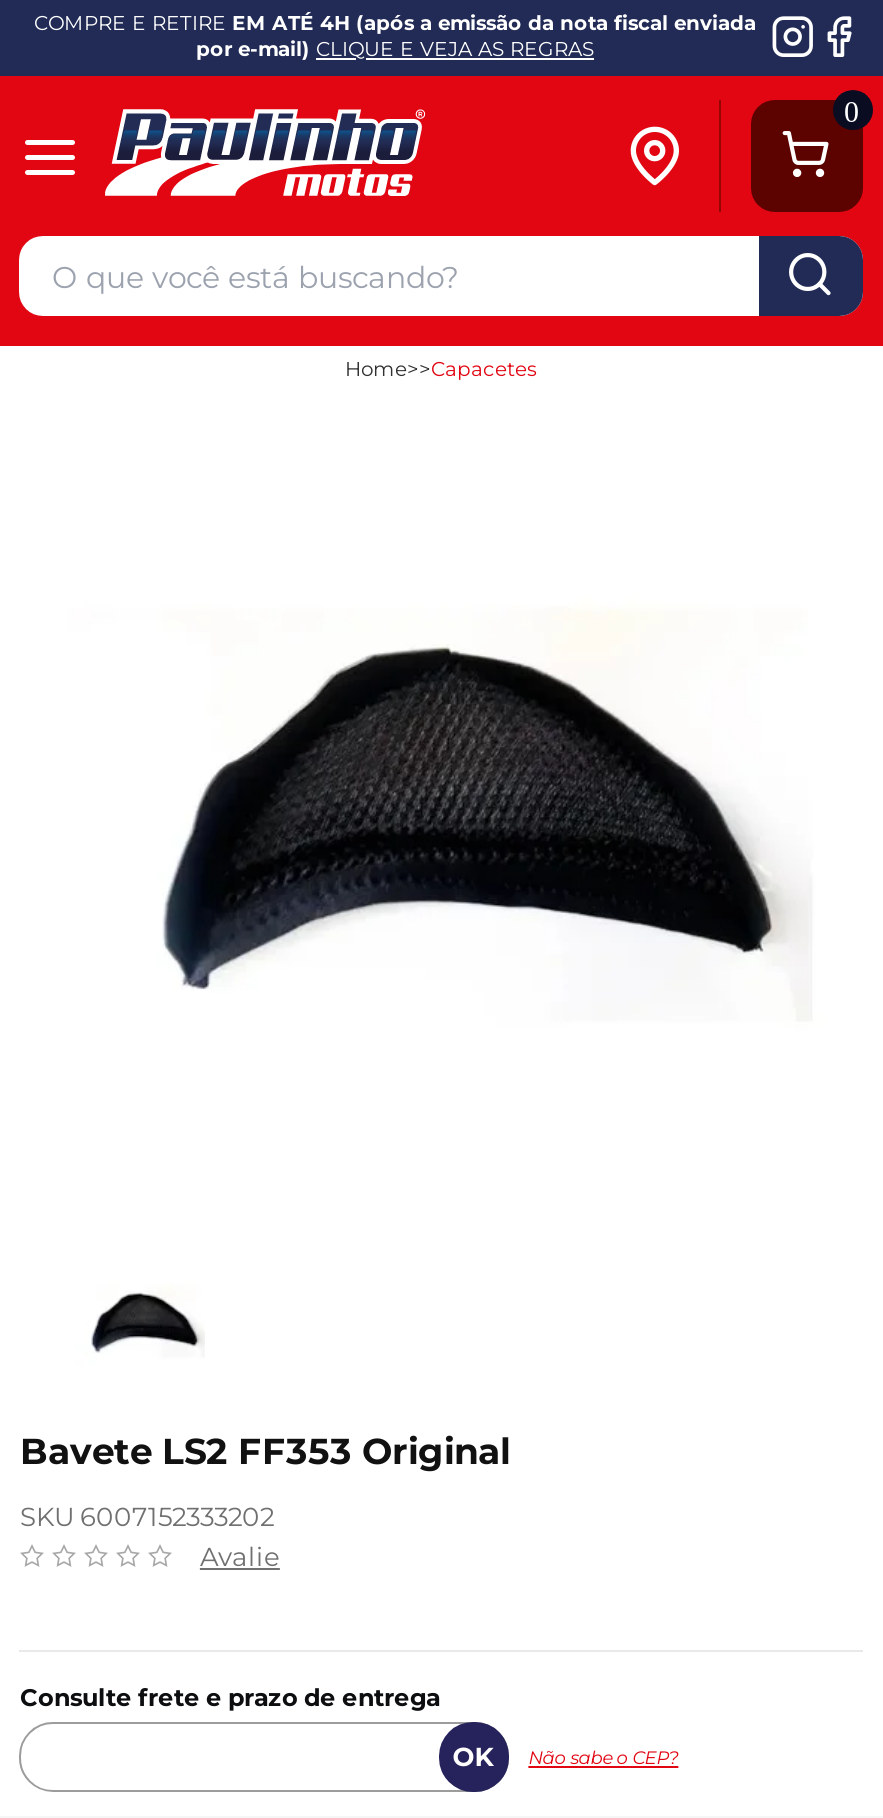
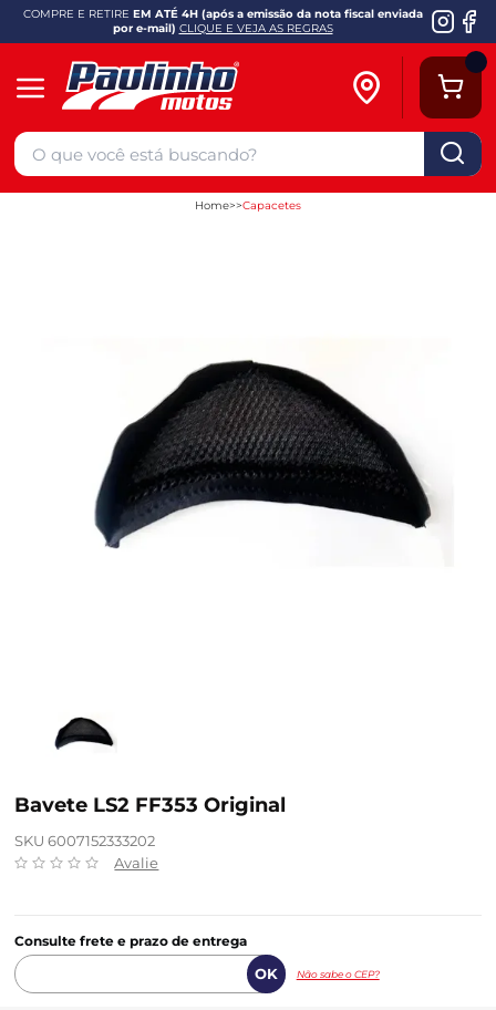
- 0
